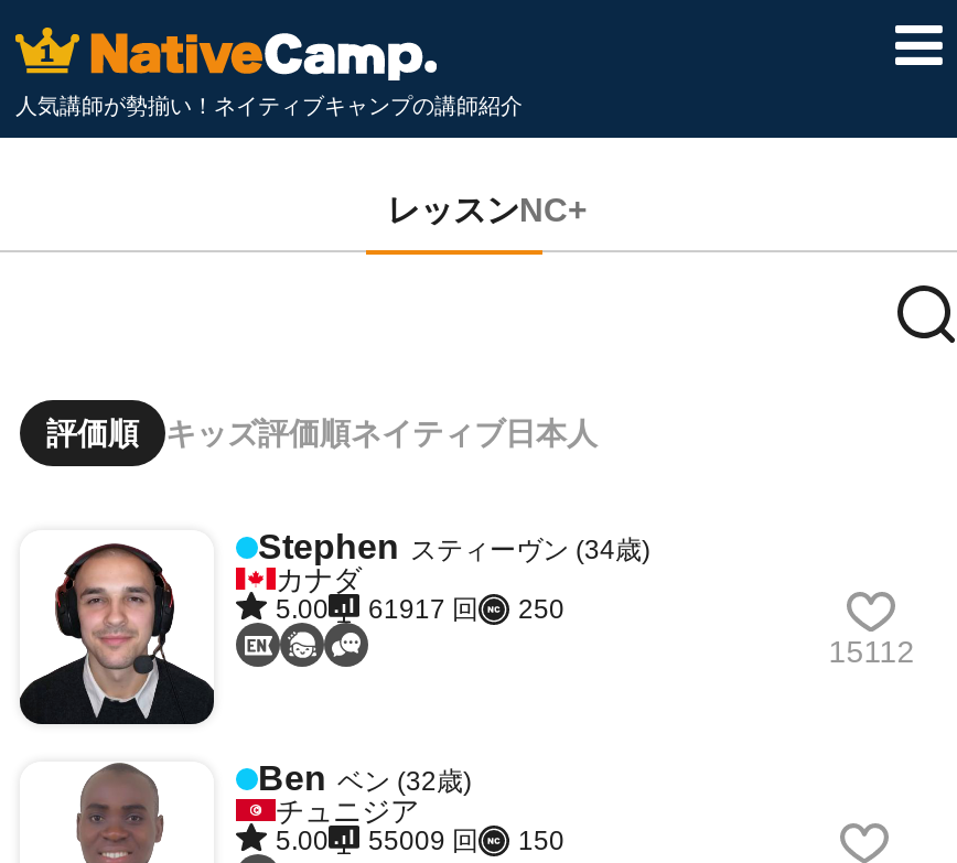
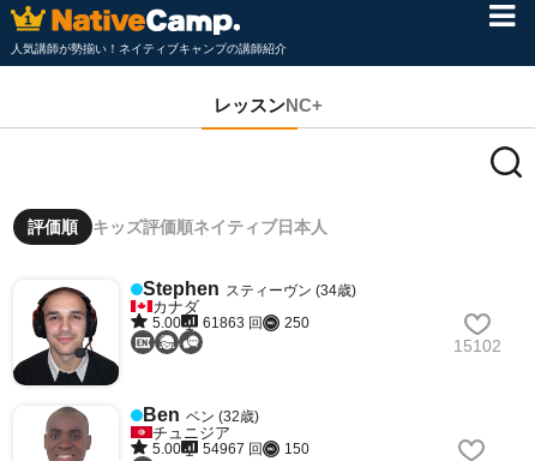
- 5.00 61917 回 250
+ 5.00 61863 回 250

- 15112
+ 15102

- 5.00 55009 回 150
+ 5.00 54967 回 150
